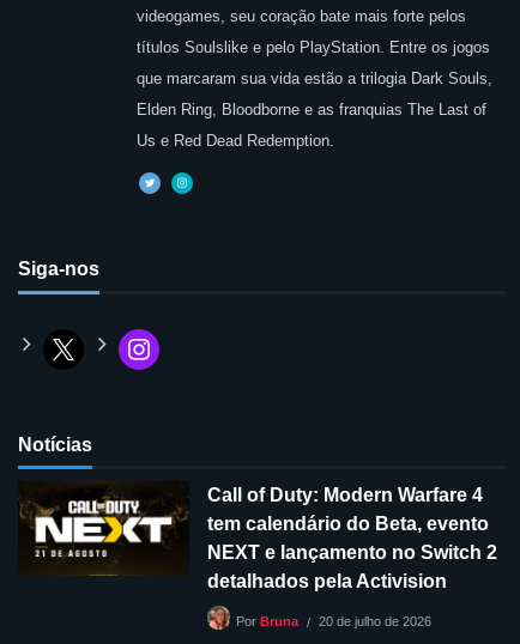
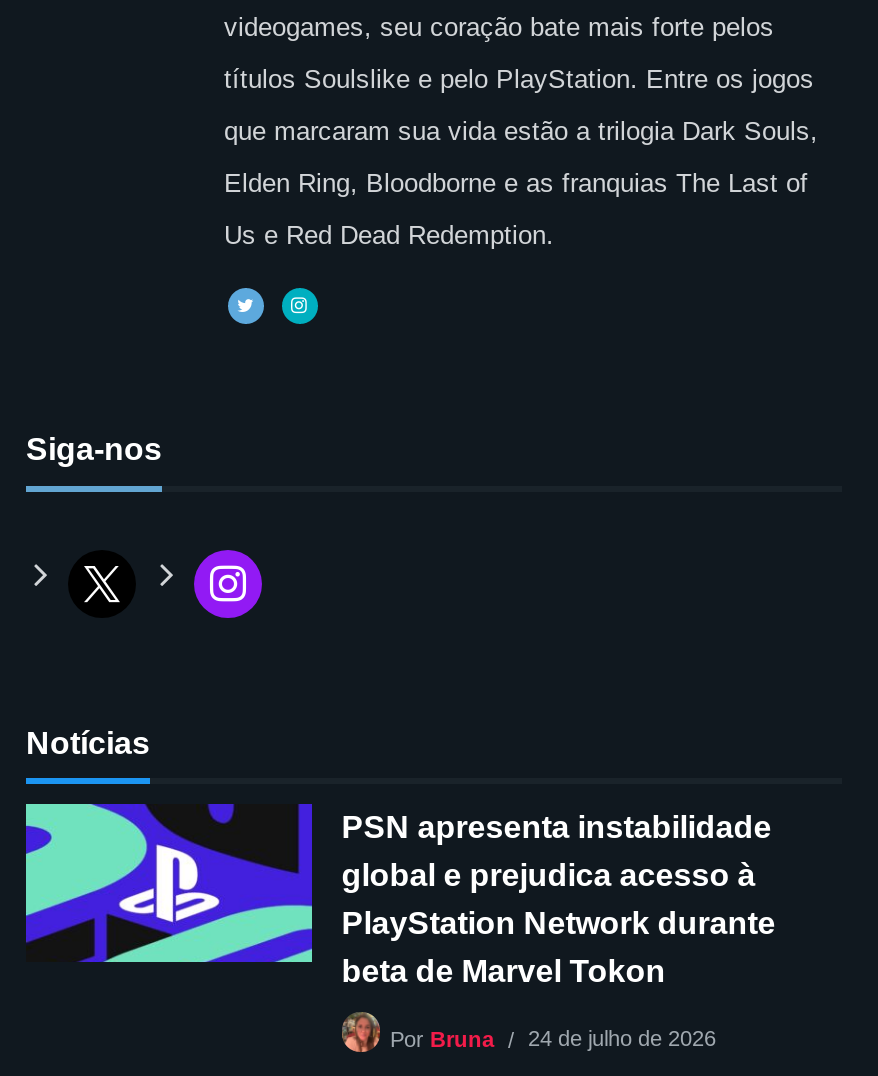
- [image]
- Call of Duty: Modern Warfare 4
- tem calendário do Beta, evento
- NEXT e lançamento no Switch 2
- detalhados pela Activision
+ [image]
+ PSN apresenta instabilidade
+ global e prejudica acesso à
+ PlayStation Network durante
+ beta de Marvel Tokon

- Por Bruna 20 de julho de 2026
+ Por Bruna 24 de julho de 2026
